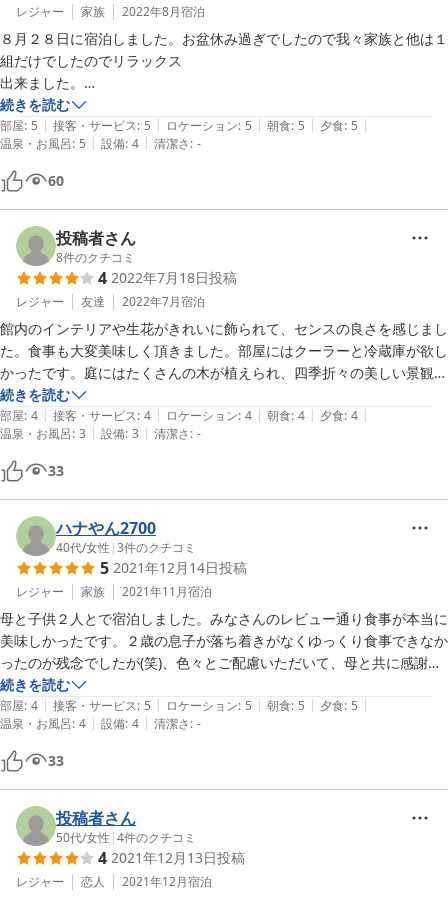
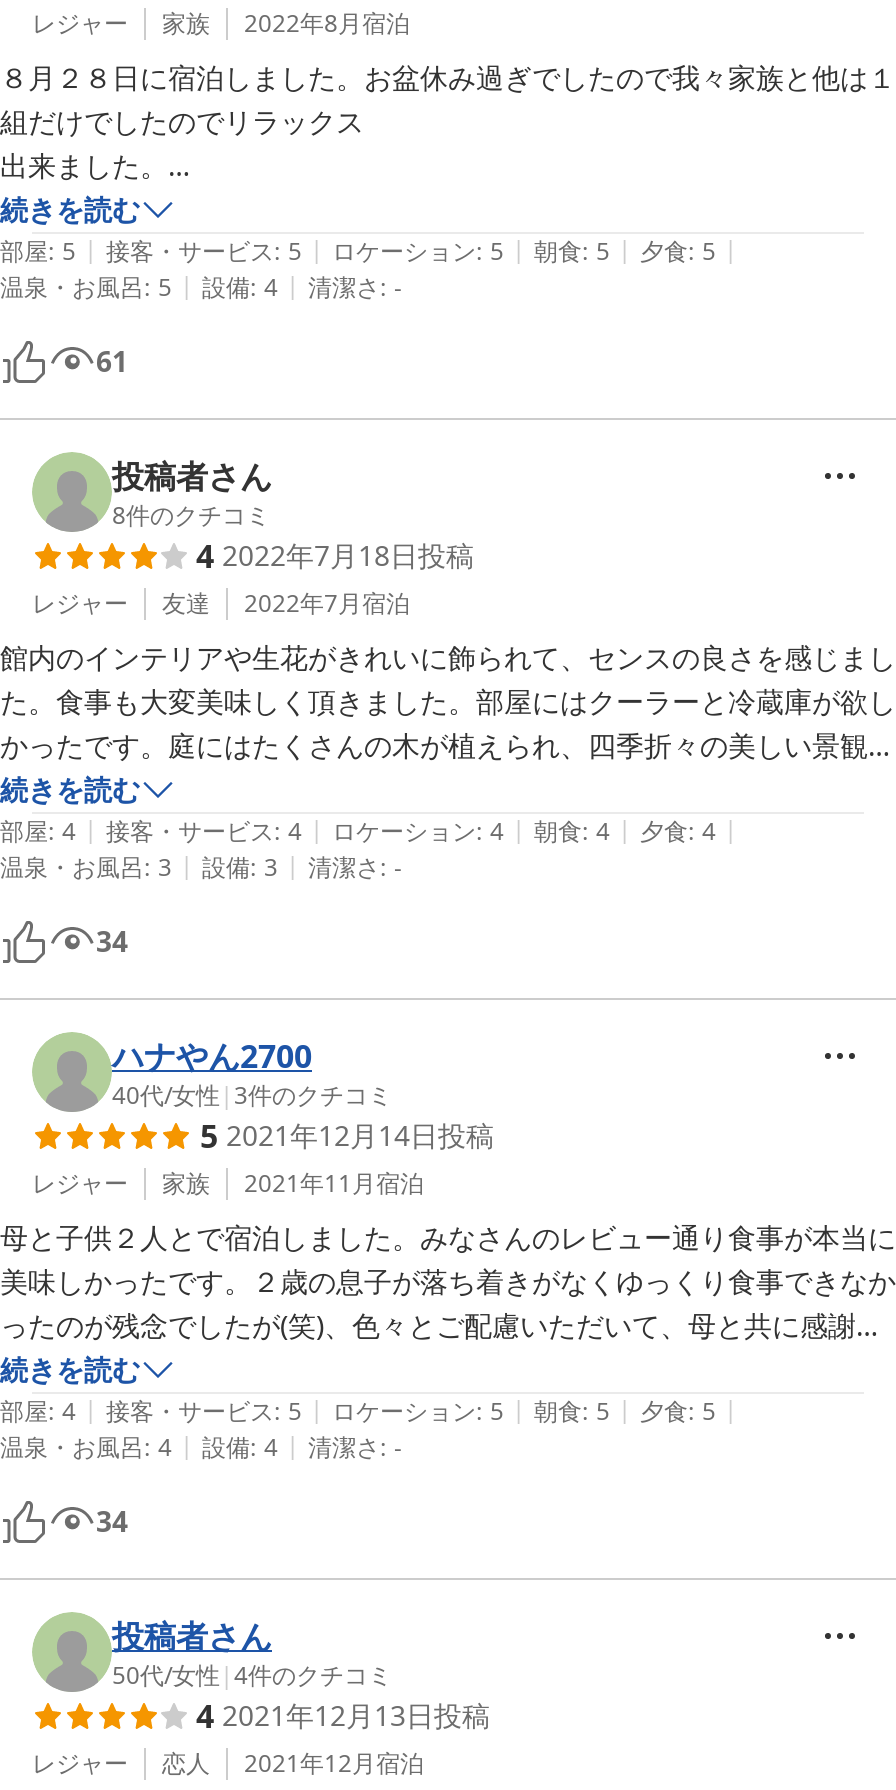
- 60
+ 61

- 33
+ 34

- 33
+ 34
